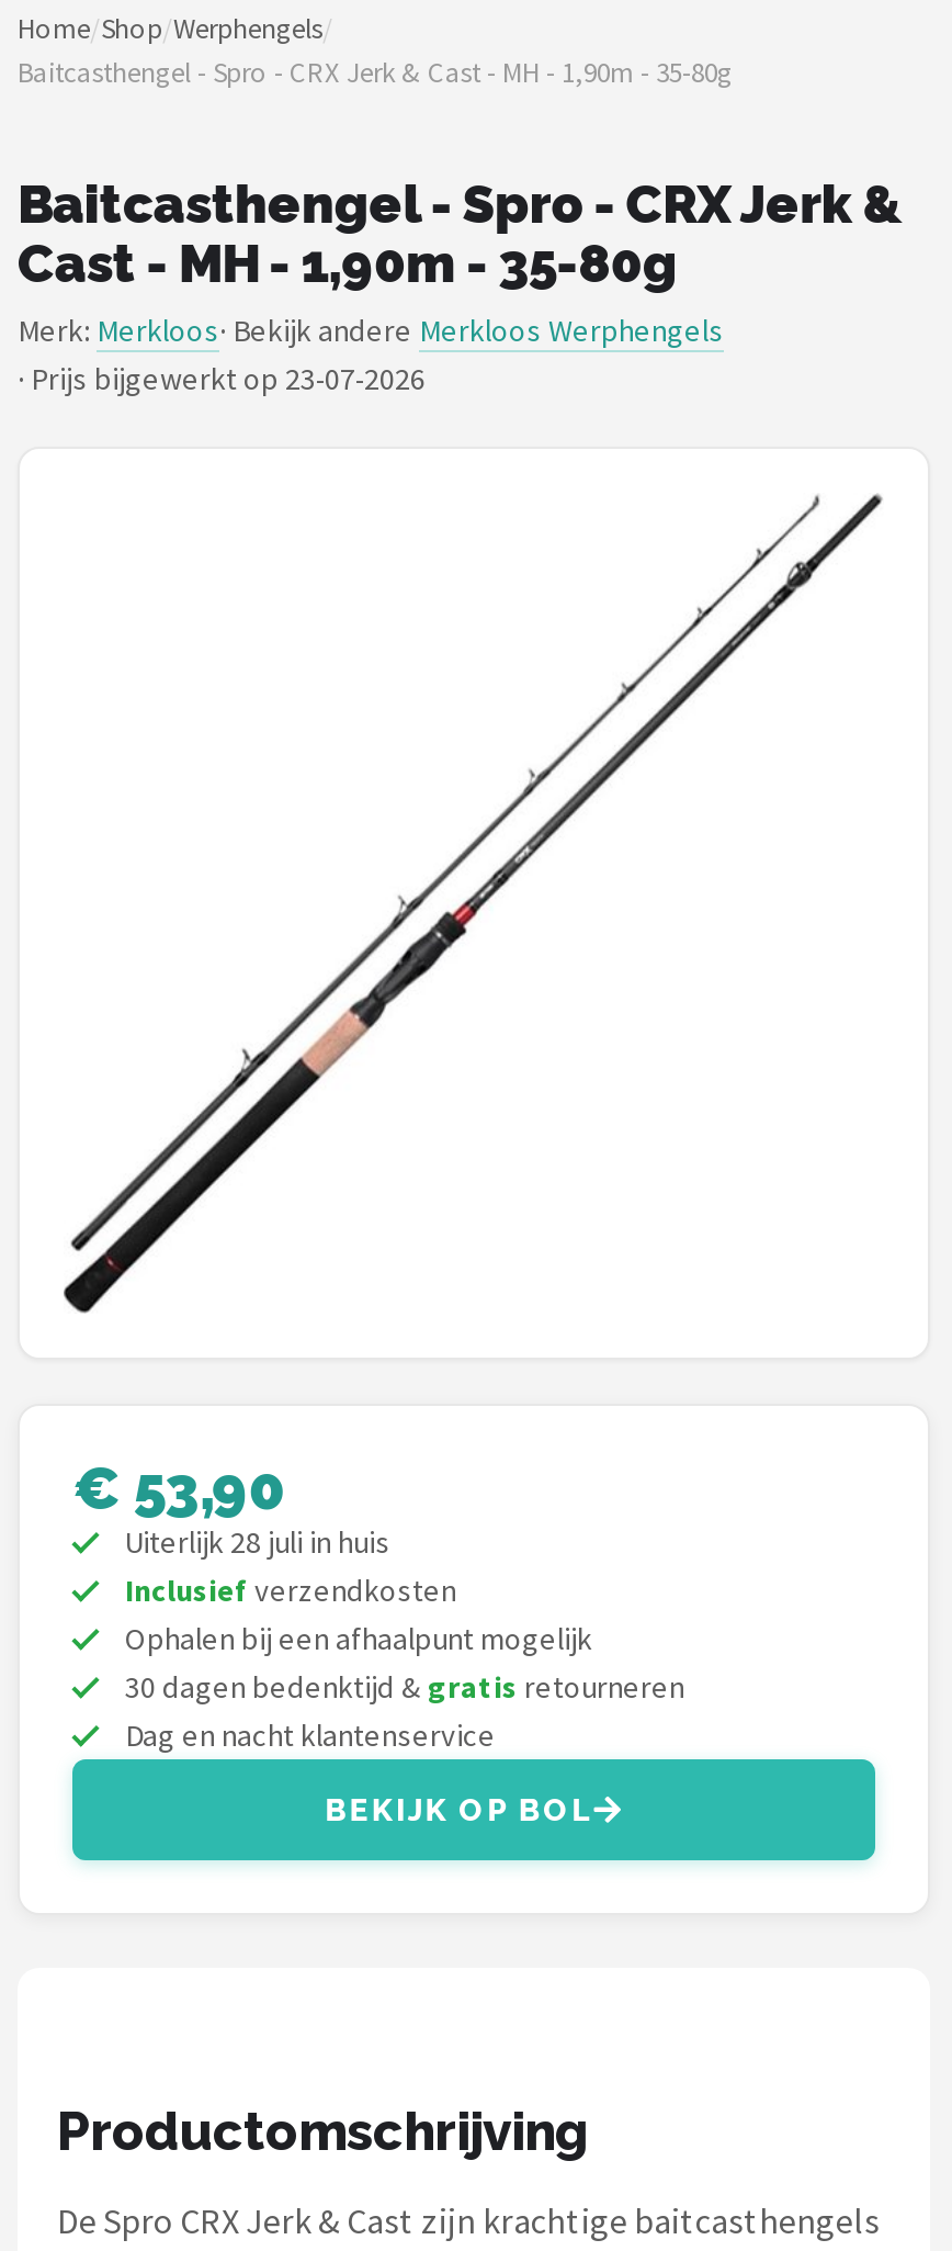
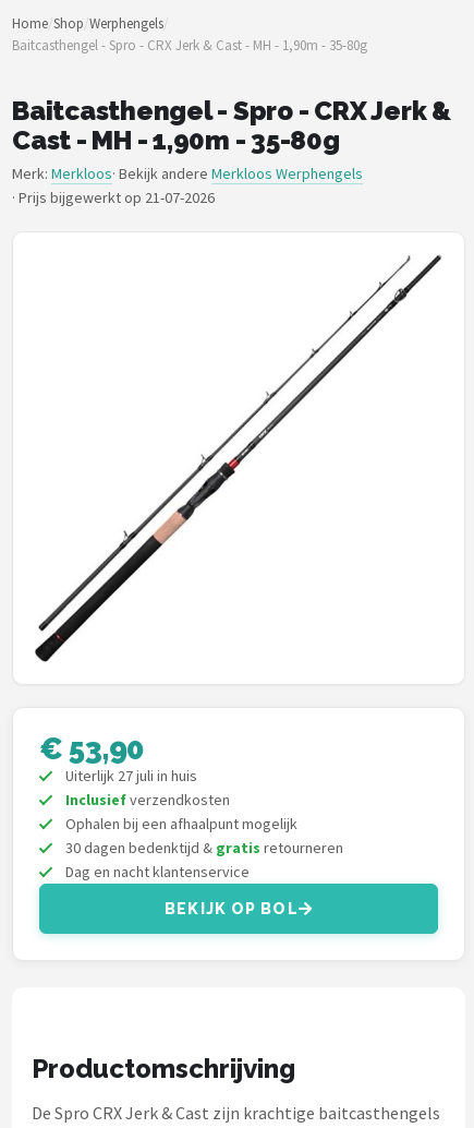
- · Prijs bijgewerkt op 23-07-2026
+ · Prijs bijgewerkt op 21-07-2026

- Uiterlijk 28 juli in huis
+ Uiterlijk 27 juli in huis
